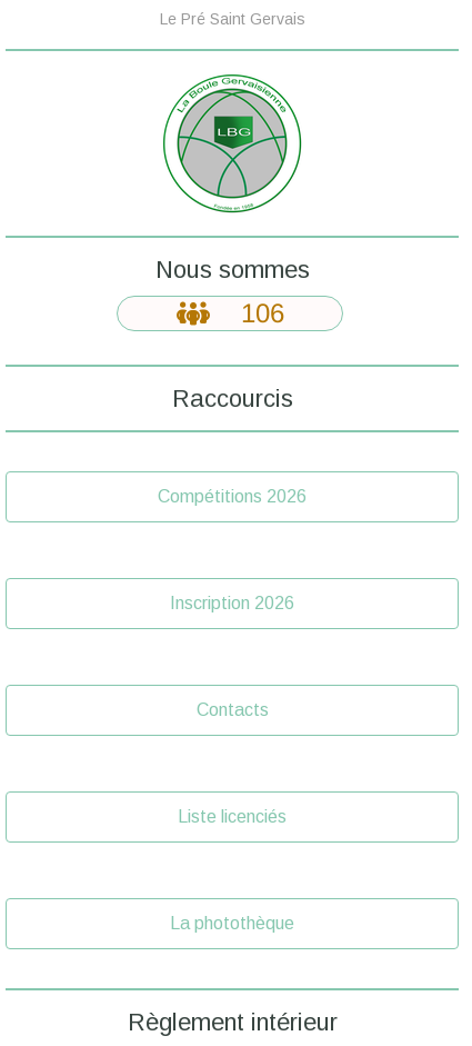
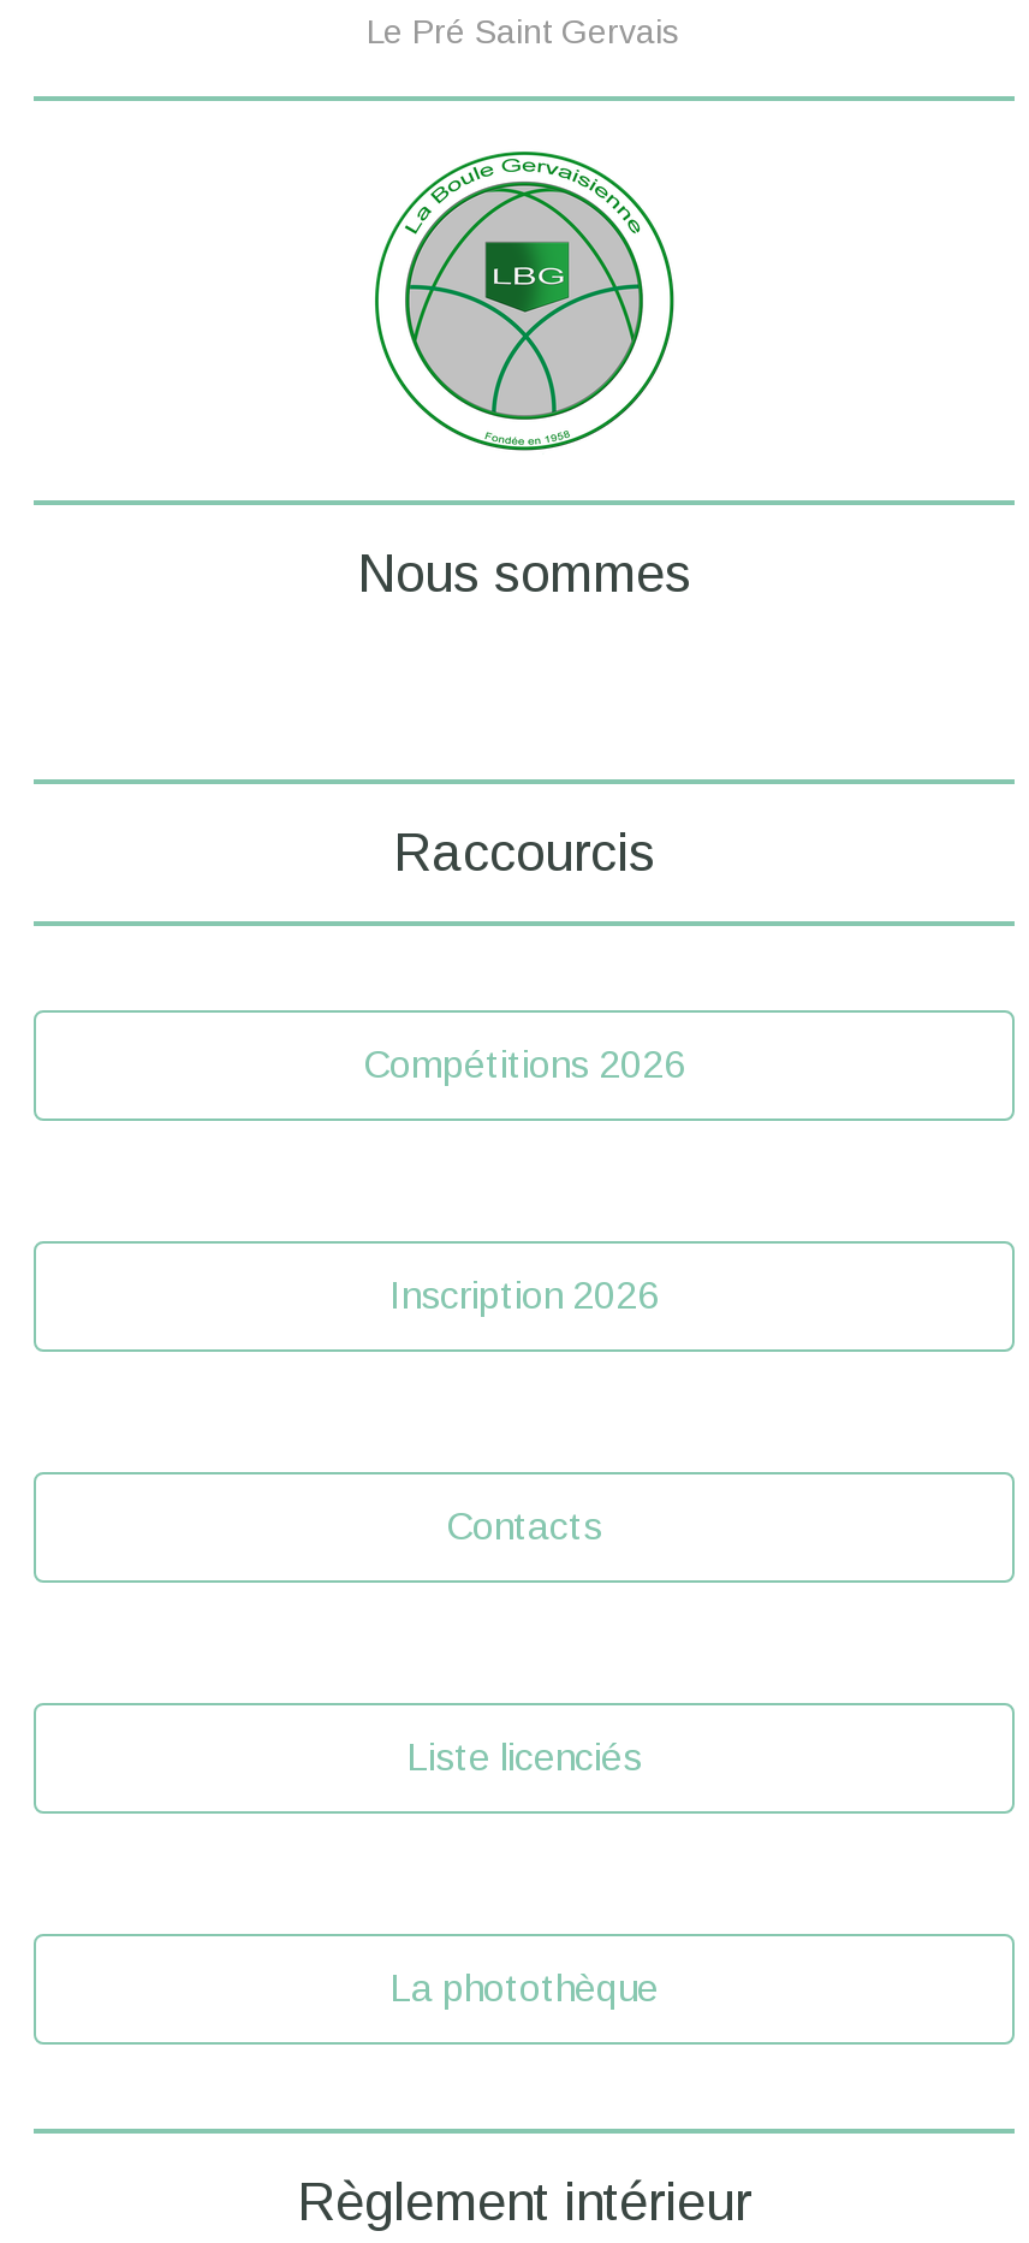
- [image]
